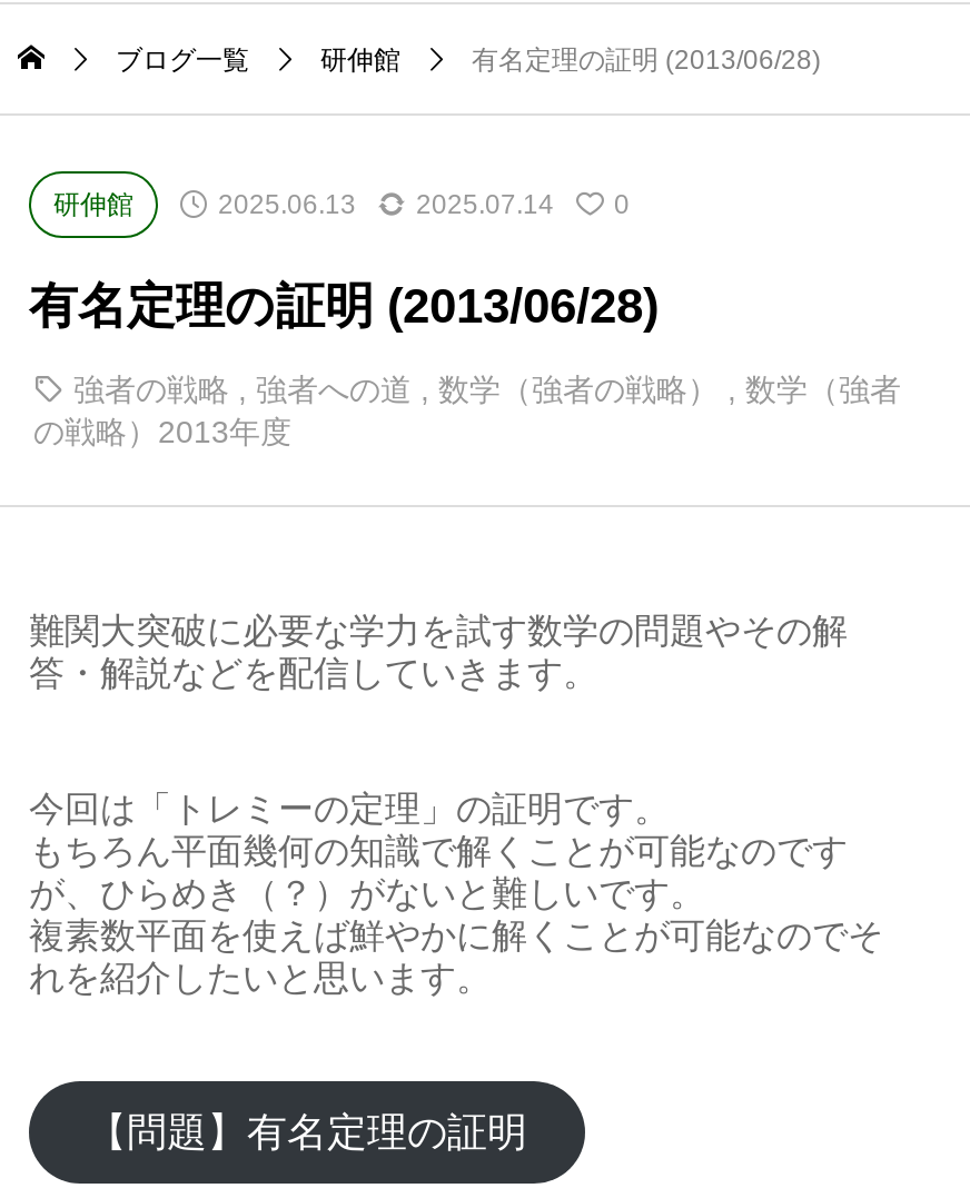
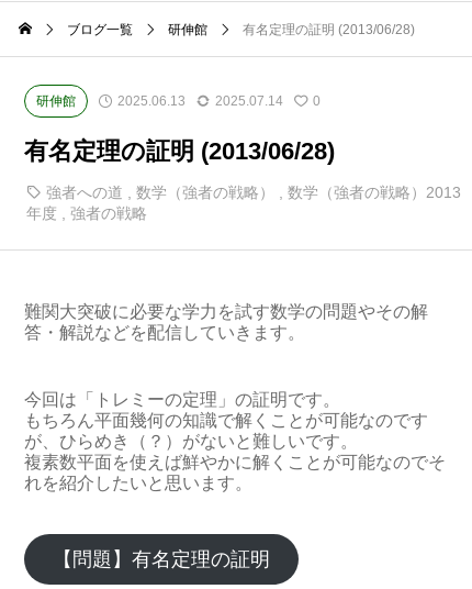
- 強者の戦略 ,強者への道 ,数学（強者の戦略） ,数学（強者
- の戦略）2013年度
+ 強者への道 ,数学（強者の戦略） ,数学（強者の戦略）2013
+ 年度 ,強者の戦略
